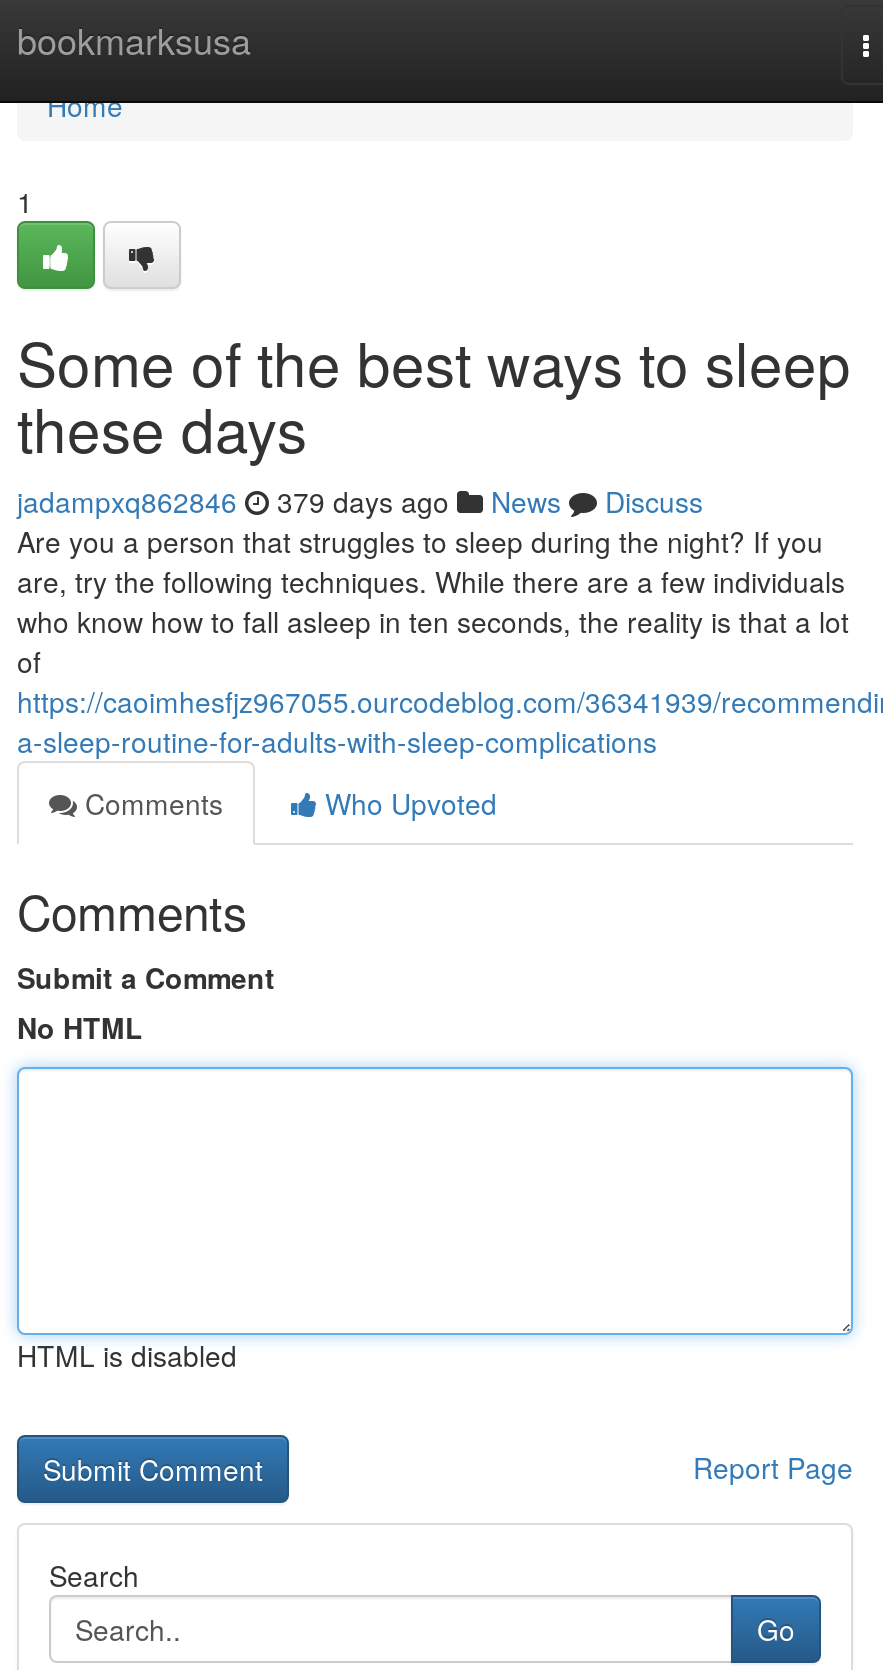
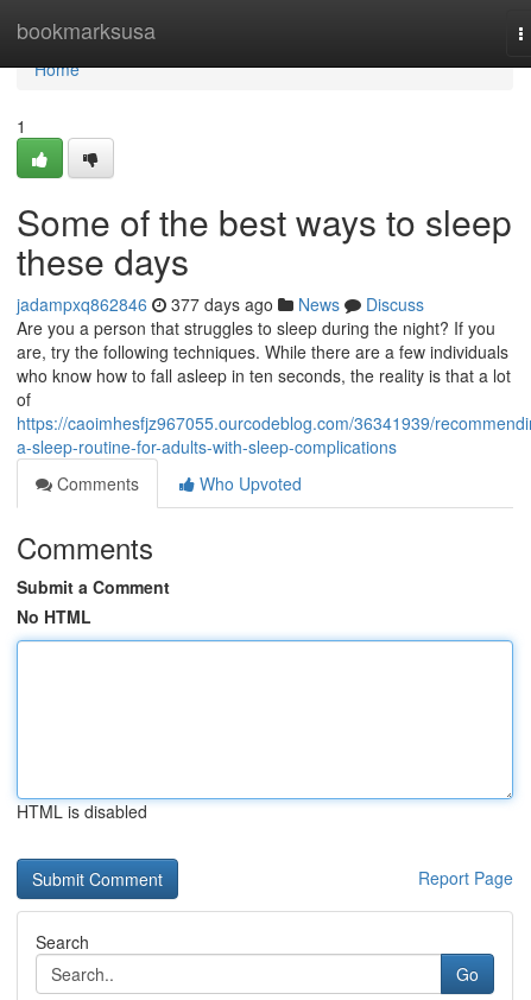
- jadampxq862846 379 days ago News Discuss
+ jadampxq862846 377 days ago News Discuss
